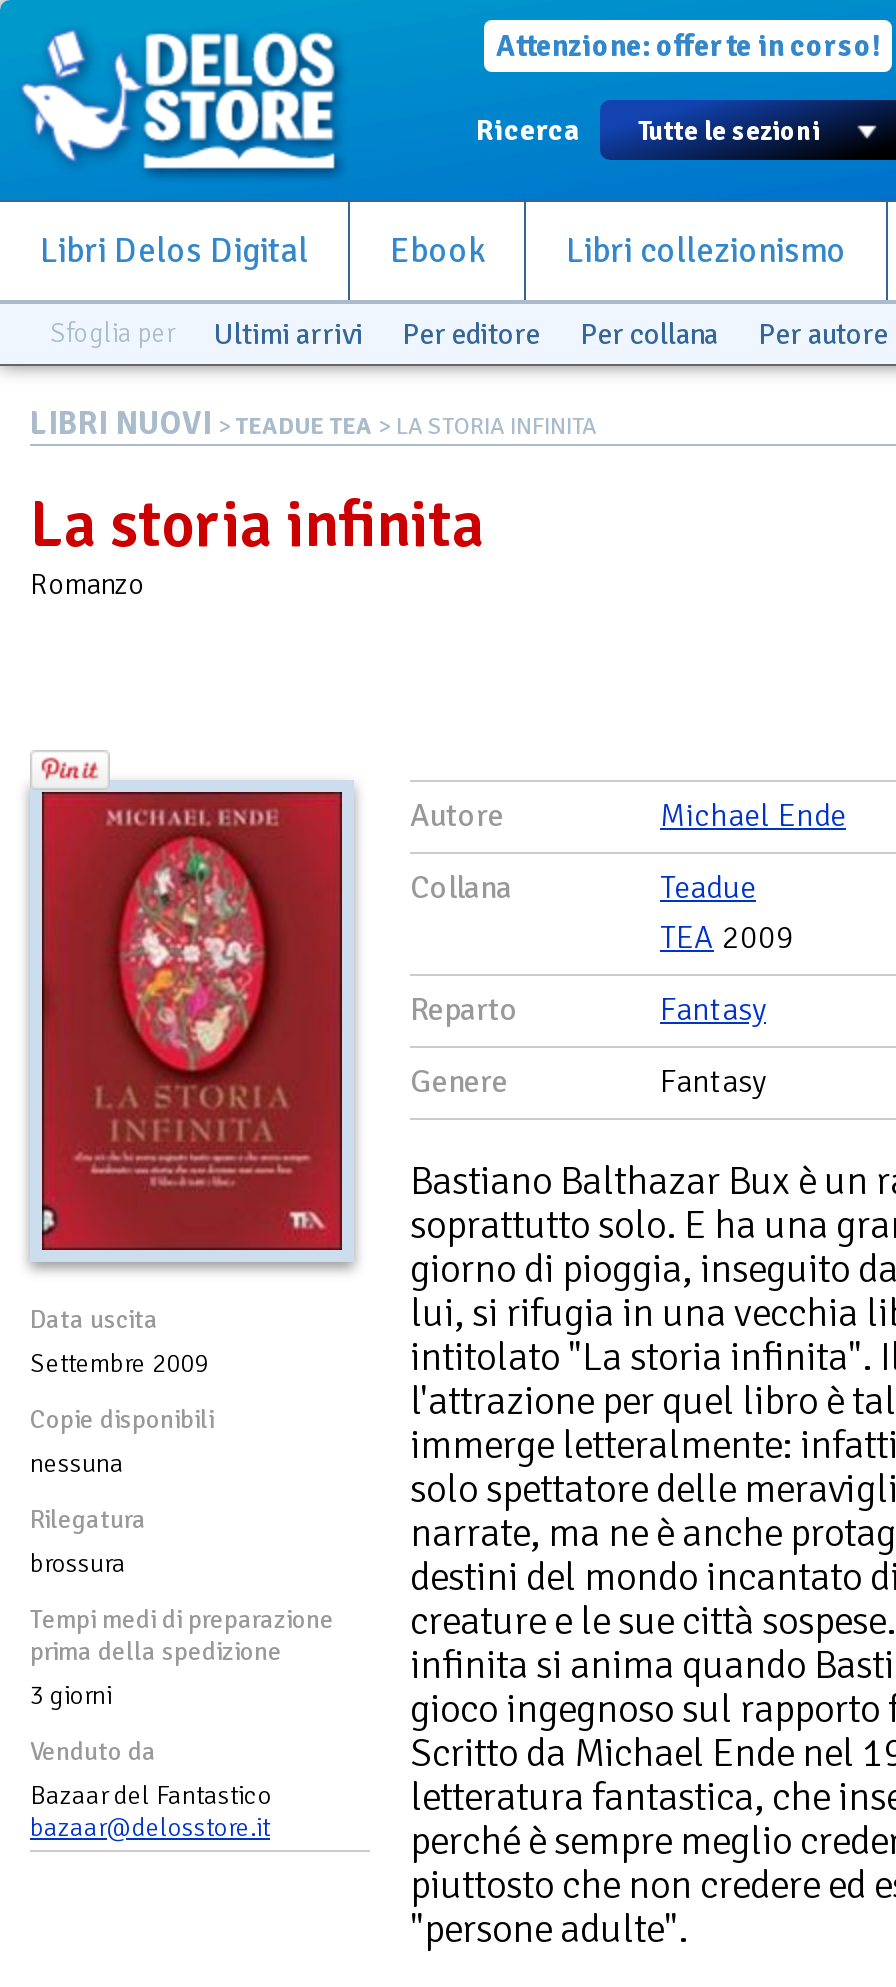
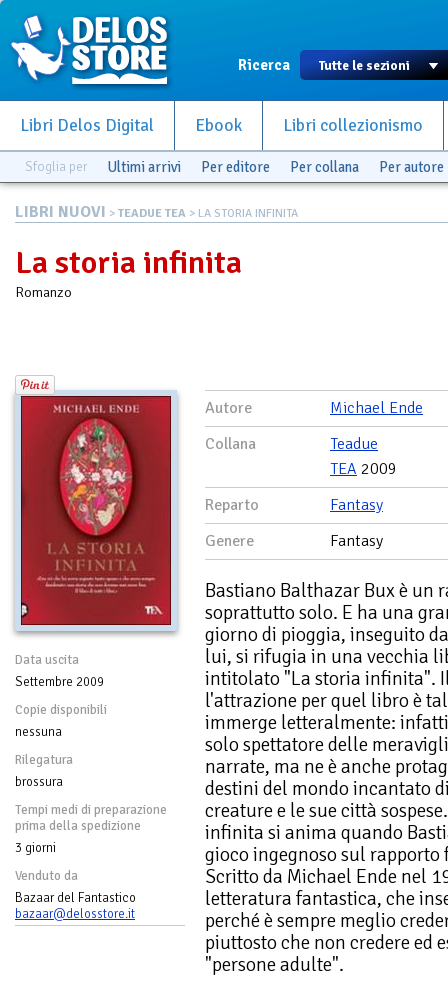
- Attenzione: offerte in corso!
